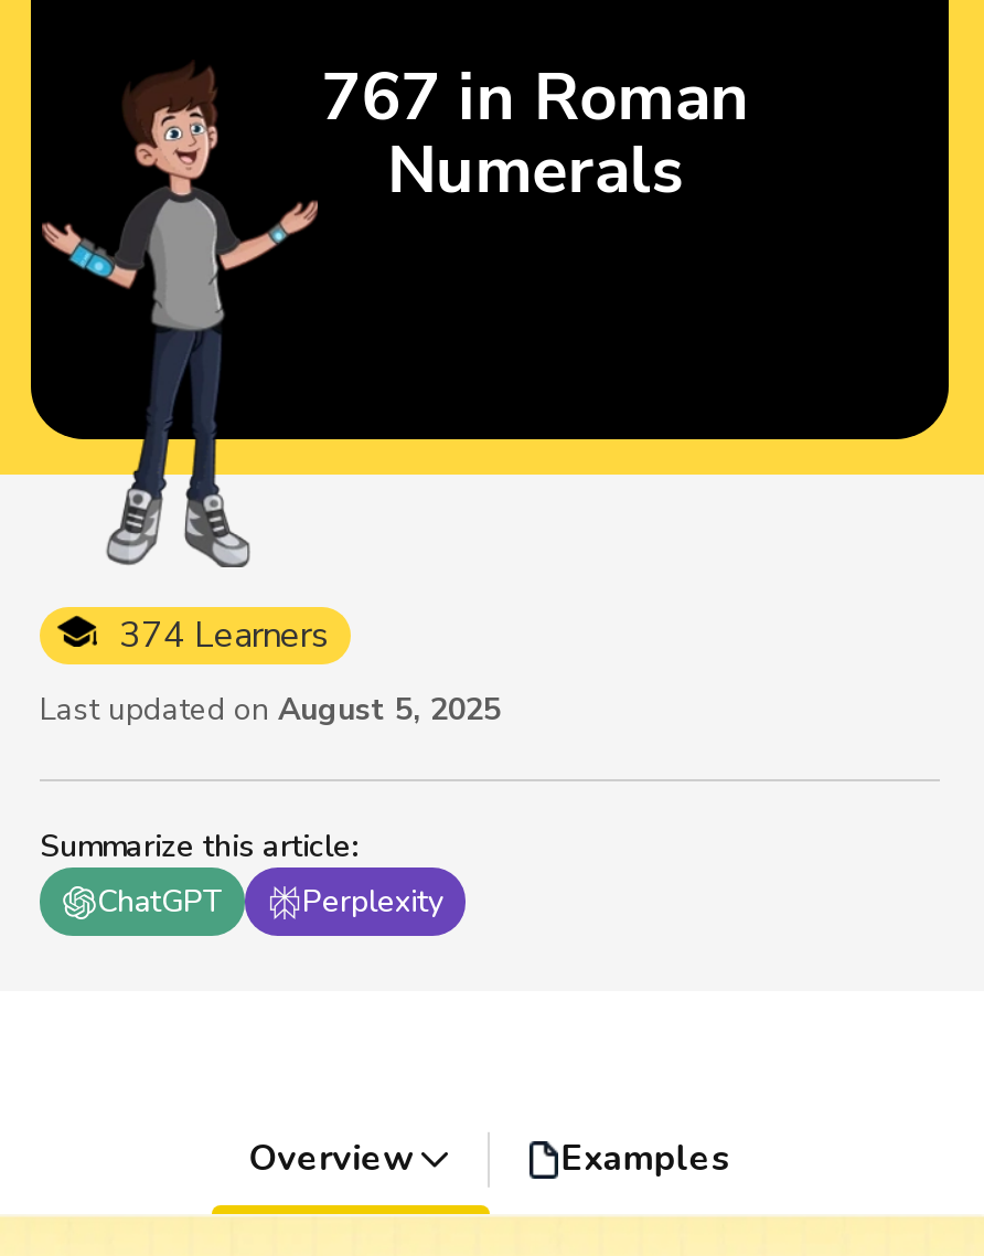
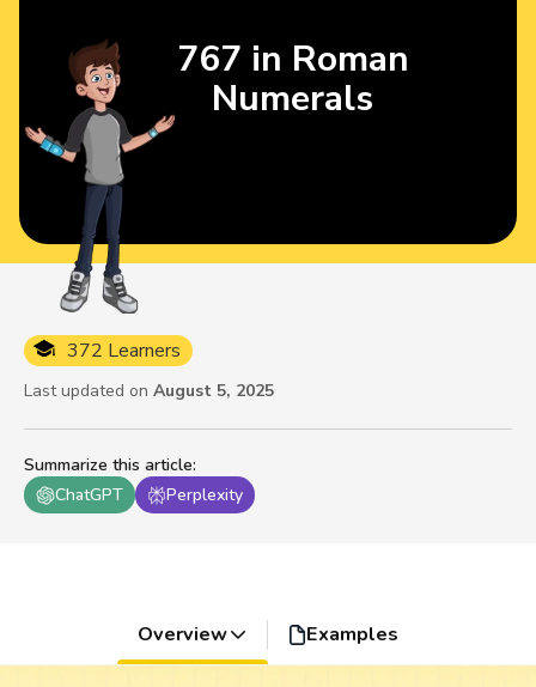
- 374 Learners
+ 372 Learners
